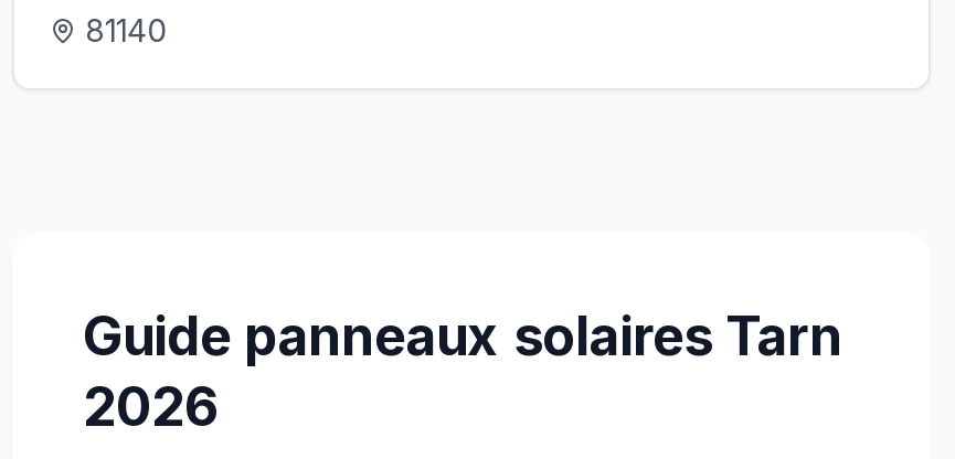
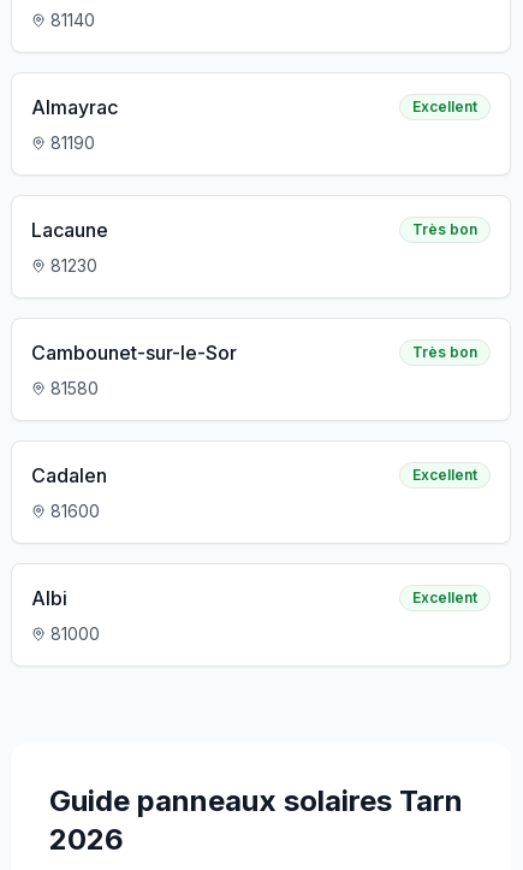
+ Almayrac
+ Excellent
+ 81190

+ Lacaune
+ Très bon
+ 81230

+ Cambounet-sur-le-Sor
+ Très bon
+ 81580

+ Cadalen
+ Excellent
+ 81600

+ Albi
+ Excellent
+ 81000
